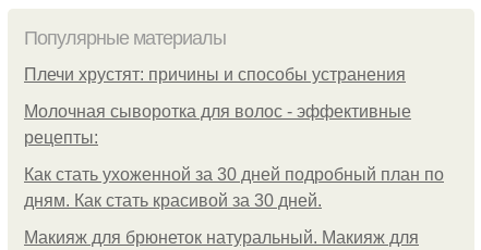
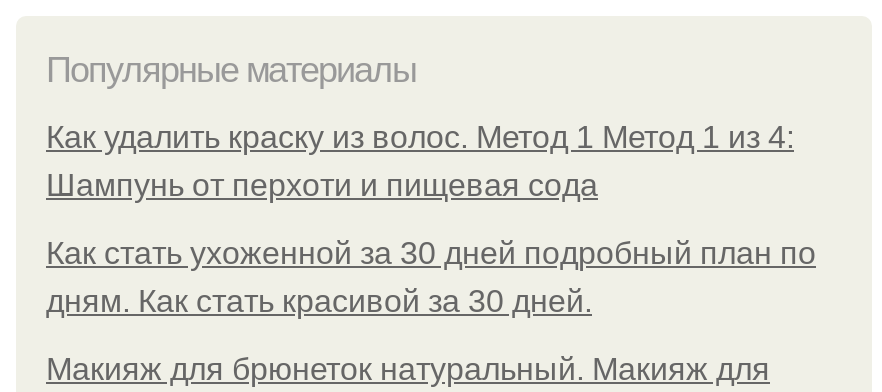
- Плечи хрустят: причины и способы устранения
- Молочная сыворотка для волос - эффективные
- рецепты:
+ Как удалить краску из волос. Метод 1 Метод 1 из 4:
+ Шампунь от перхоти и пищевая сода
